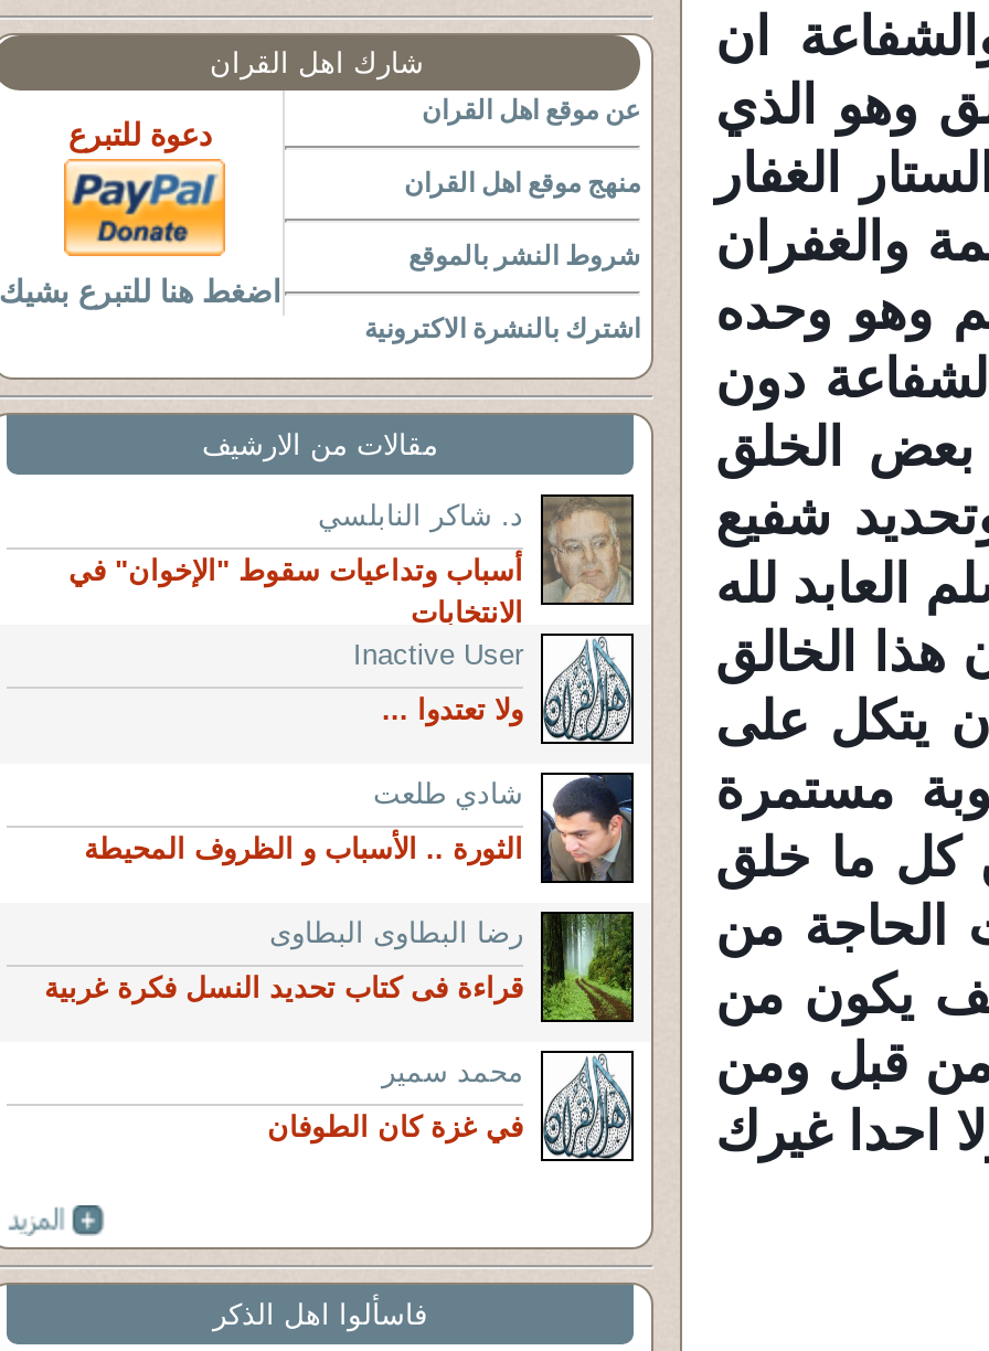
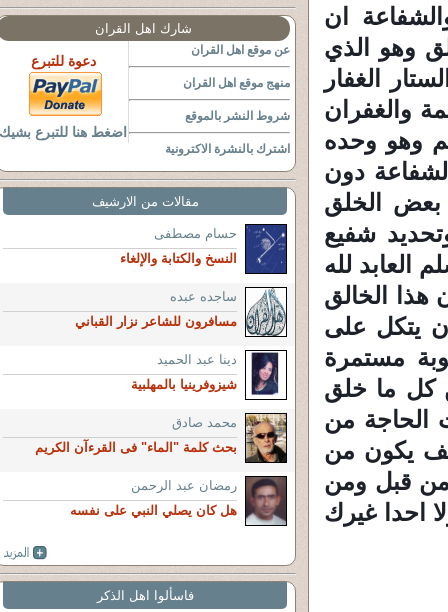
- [image]
- د. شاكر النابلسي
- أسباب وتداعيات سقوط "الإخوان" في
- الانتخابات
- Inactive User
- ولا تعتدوا ...
- شادي طلعت
- الثورة .. الأسباب و الظروف المحيطة
- رضا البطاوى البطاوى
- قراءة فى كتاب تحديد النسل فكرة غربية
- محمد سمير
- في غزة كان الطوفان
+ [image]
+ حسام مصطفى
+ النسخ والكتابة والإلغاء
+ ساجده عبده
+ مسافرون للشاعر نزار القباني
+ دينا عبد الحميد
+ شيزوفرينيا بالمهلبية
+ محمد صادق
+ بحث كلمة "الماء" فى القرءآن الكريم
+ رمضان عبد الرحمن
+ هل كان يصلي النبي على نفسه

- [image]
+ [image]

- [image]
+ [image]

- [image]
+ [image]
